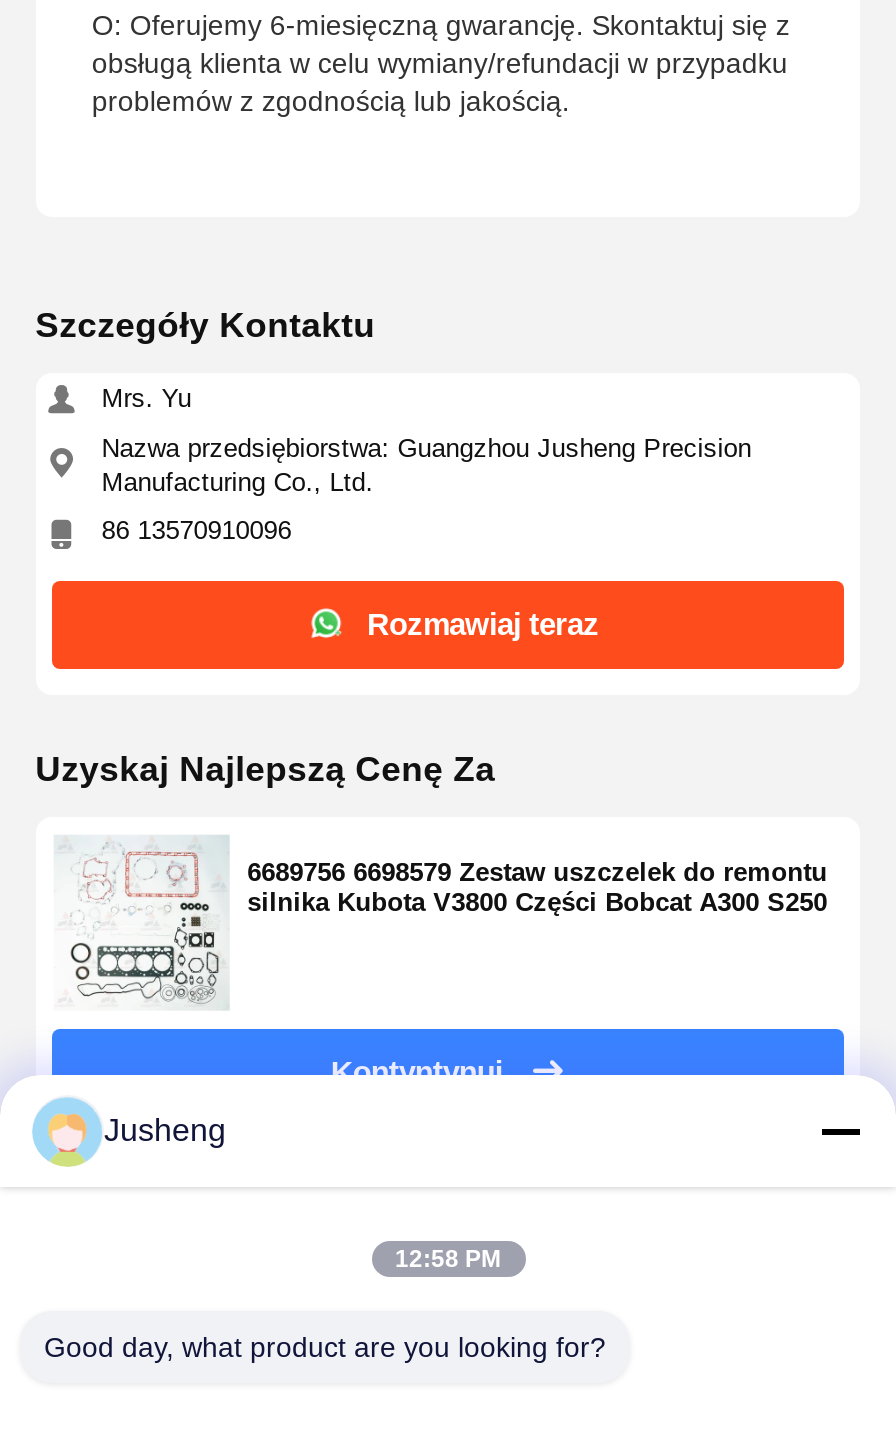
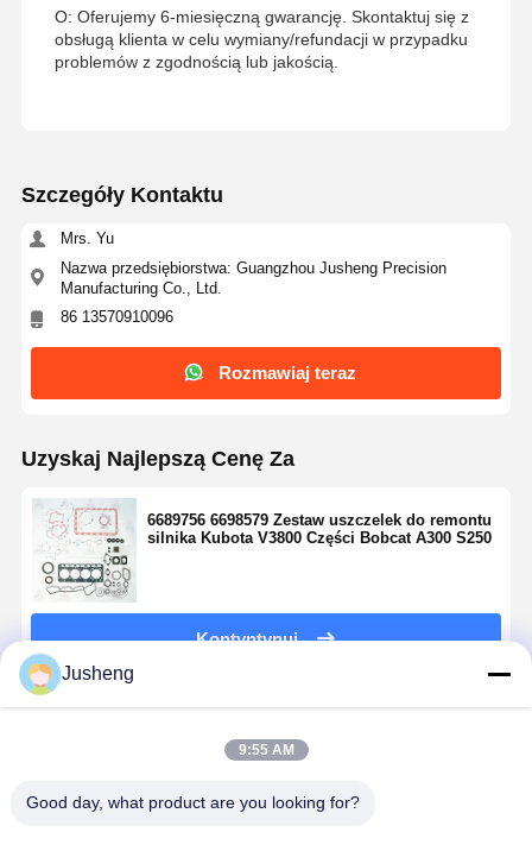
- 12:58 PM
+ 9:55 AM
